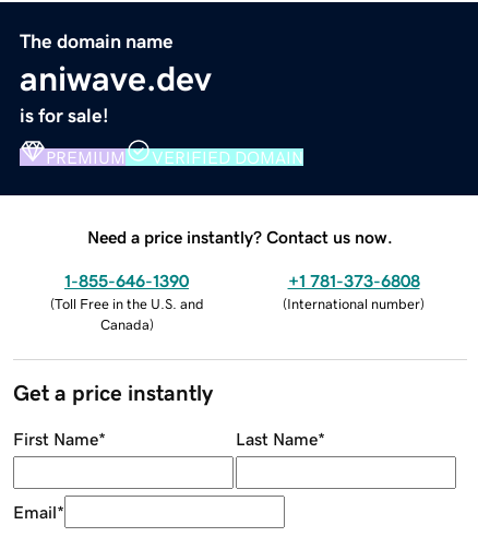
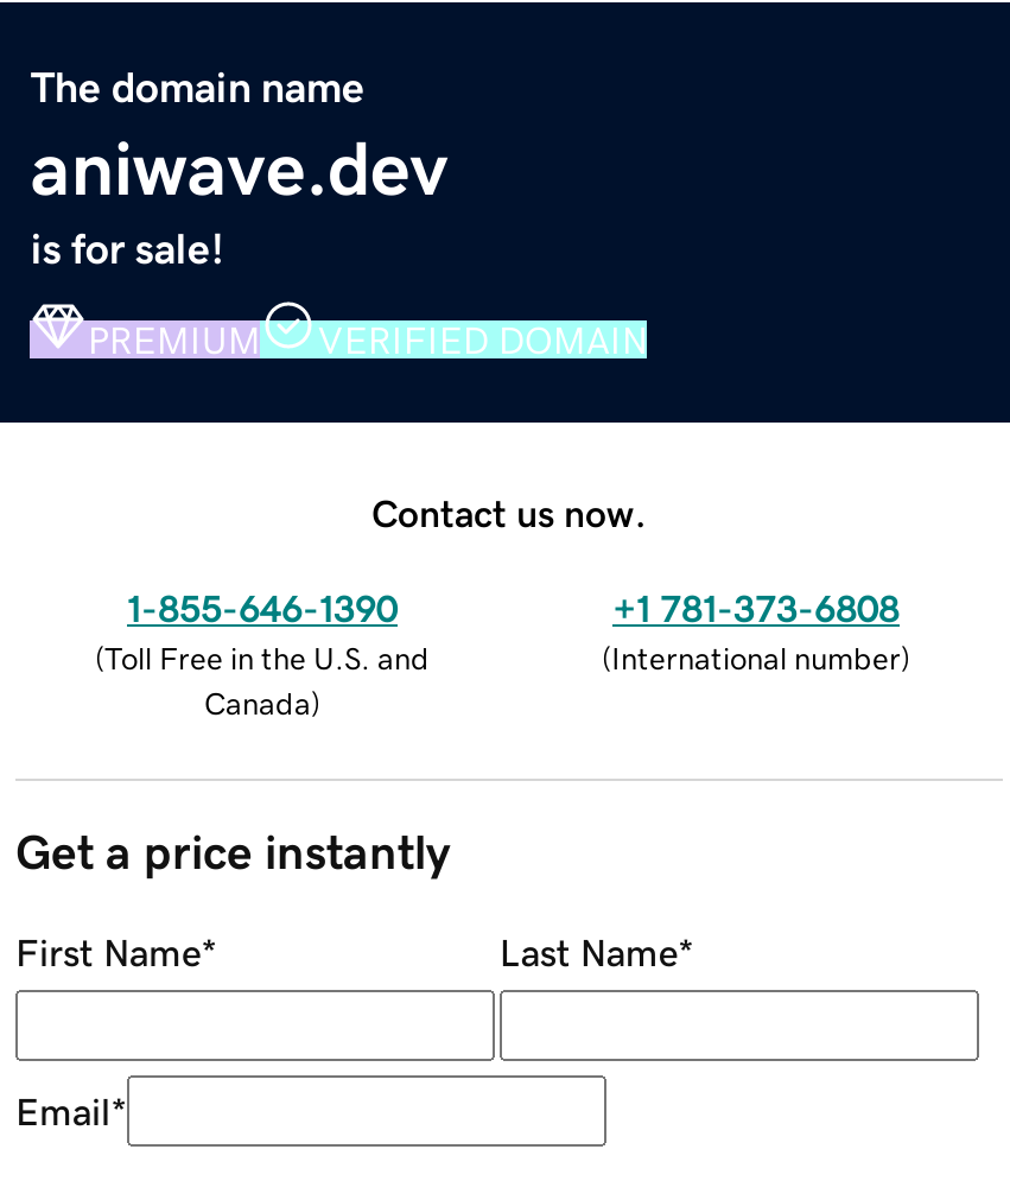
- Need a price instantly? Contact us now.
+ Contact us now.
